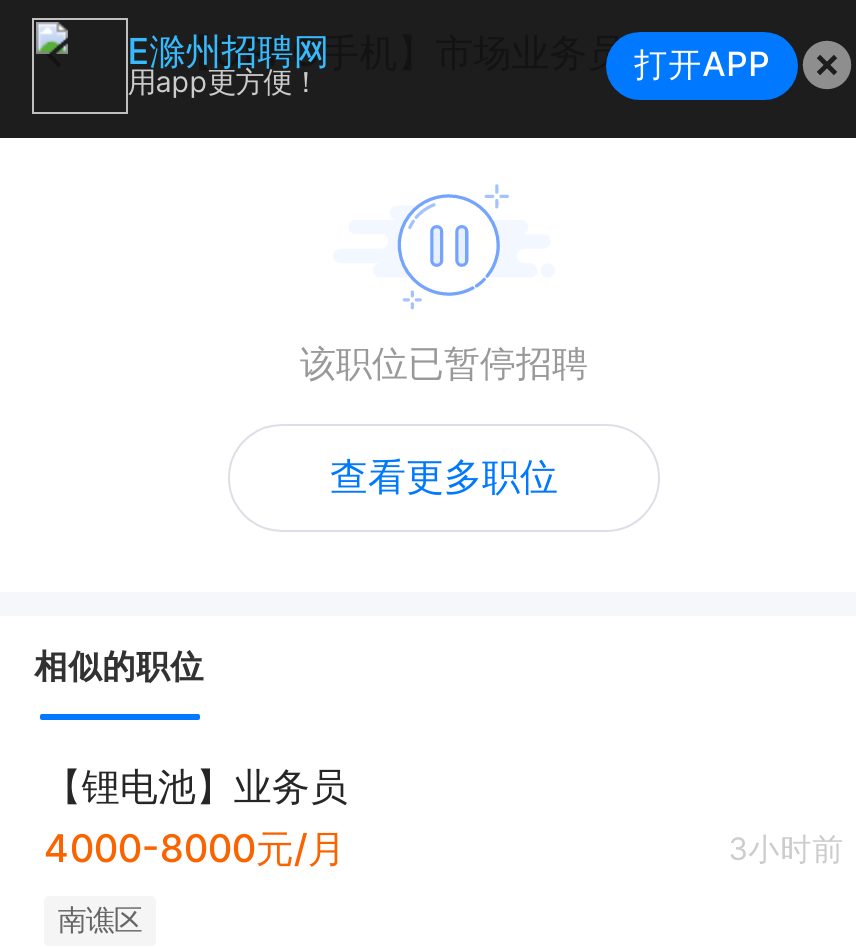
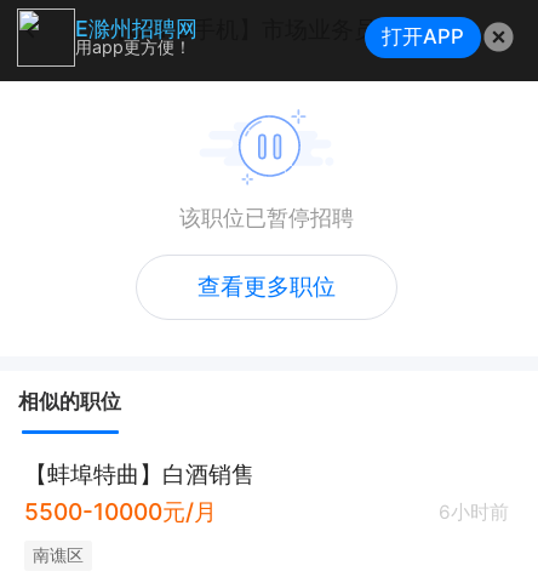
- 【锂电池】业务员
- 4000-8000元/月
- 3小时前
+ 【蚌埠特曲】白酒销售
+ 5500-10000元/月
+ 6小时前
